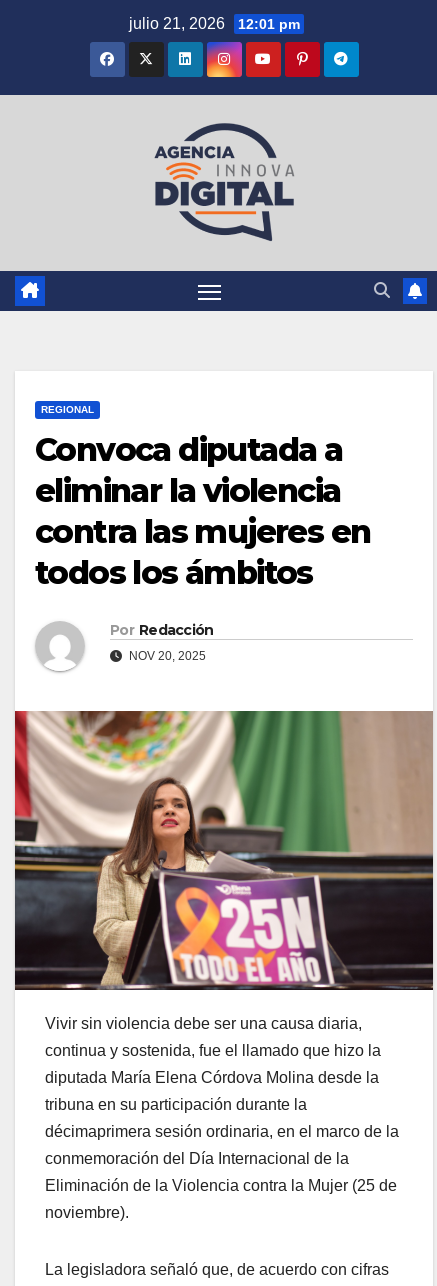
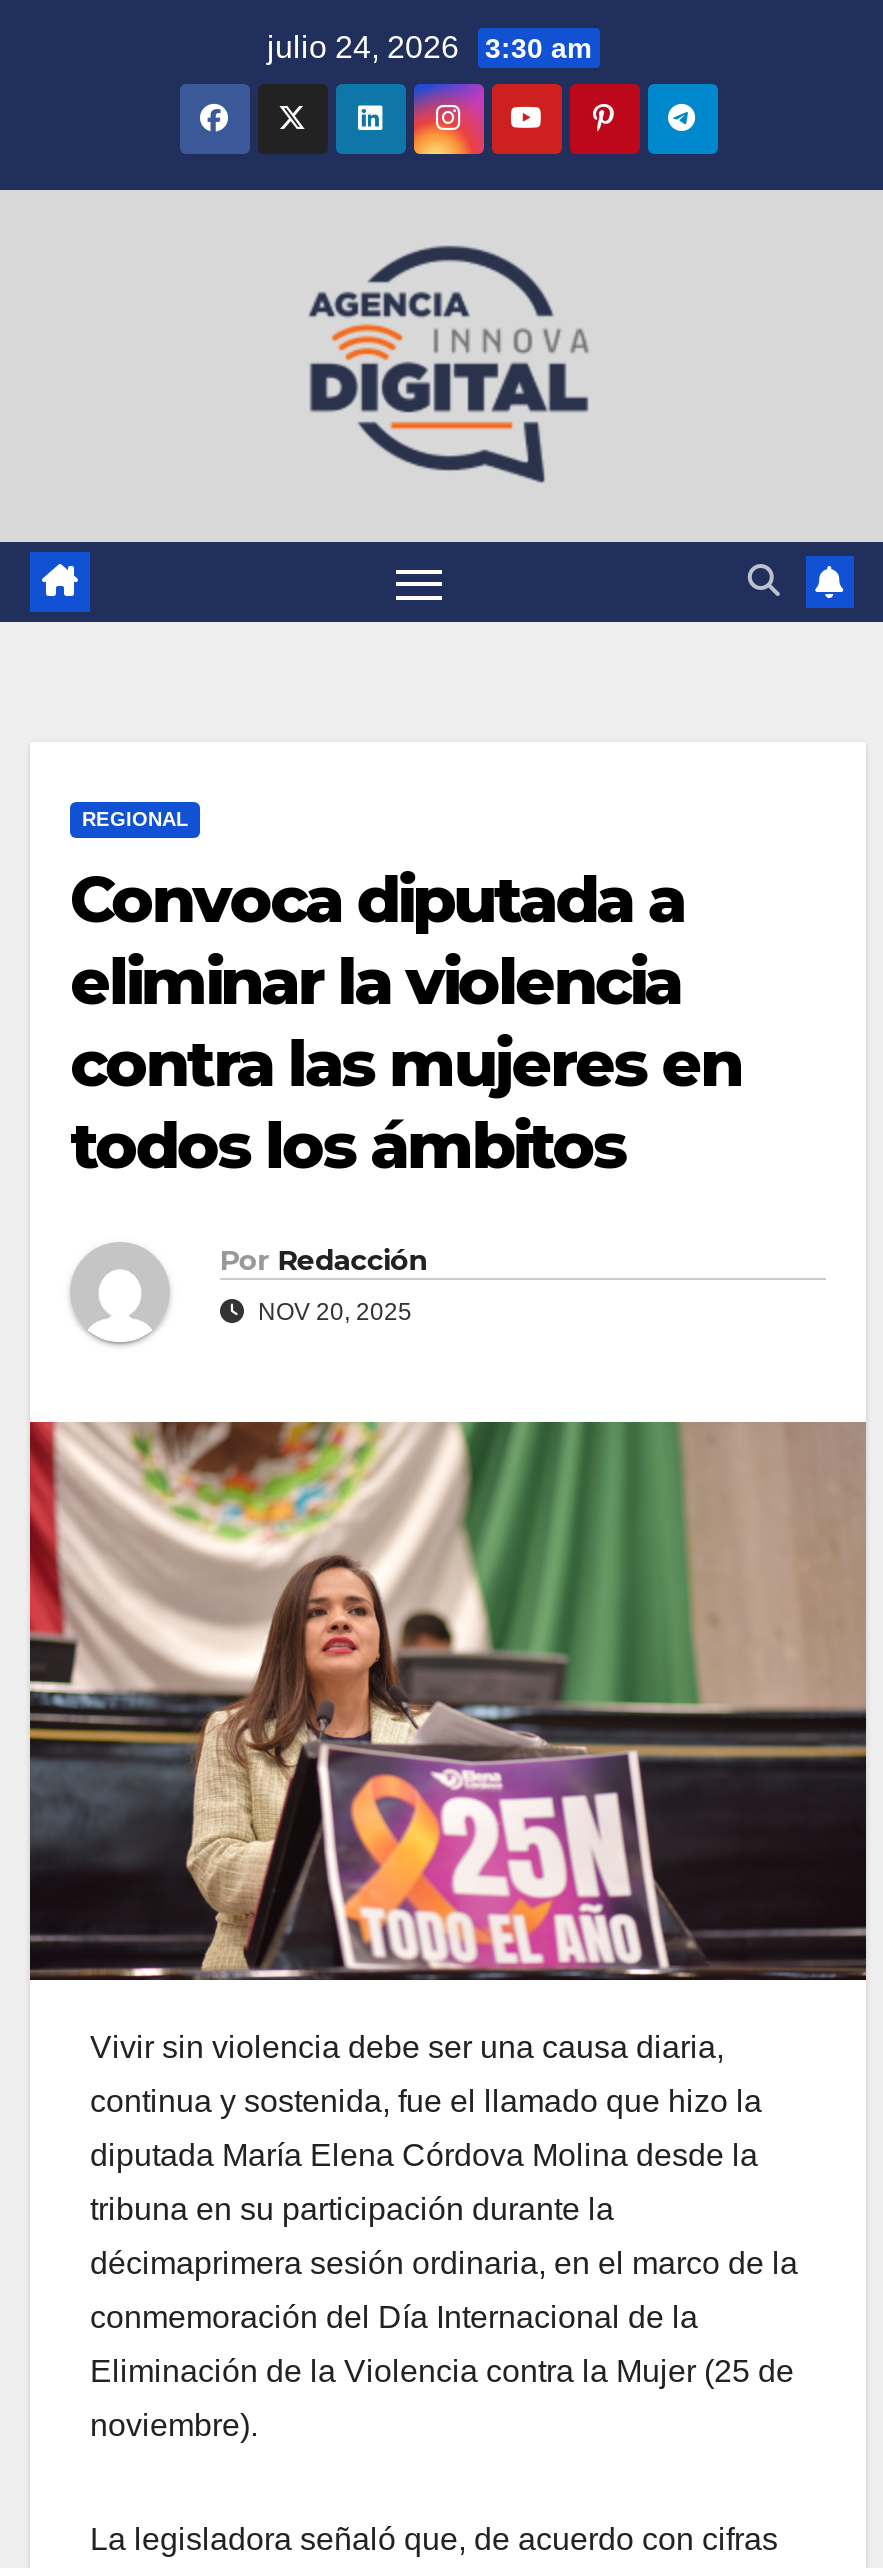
- julio 21, 2026 12:01 pm
+ julio 24, 2026 3:30 am
